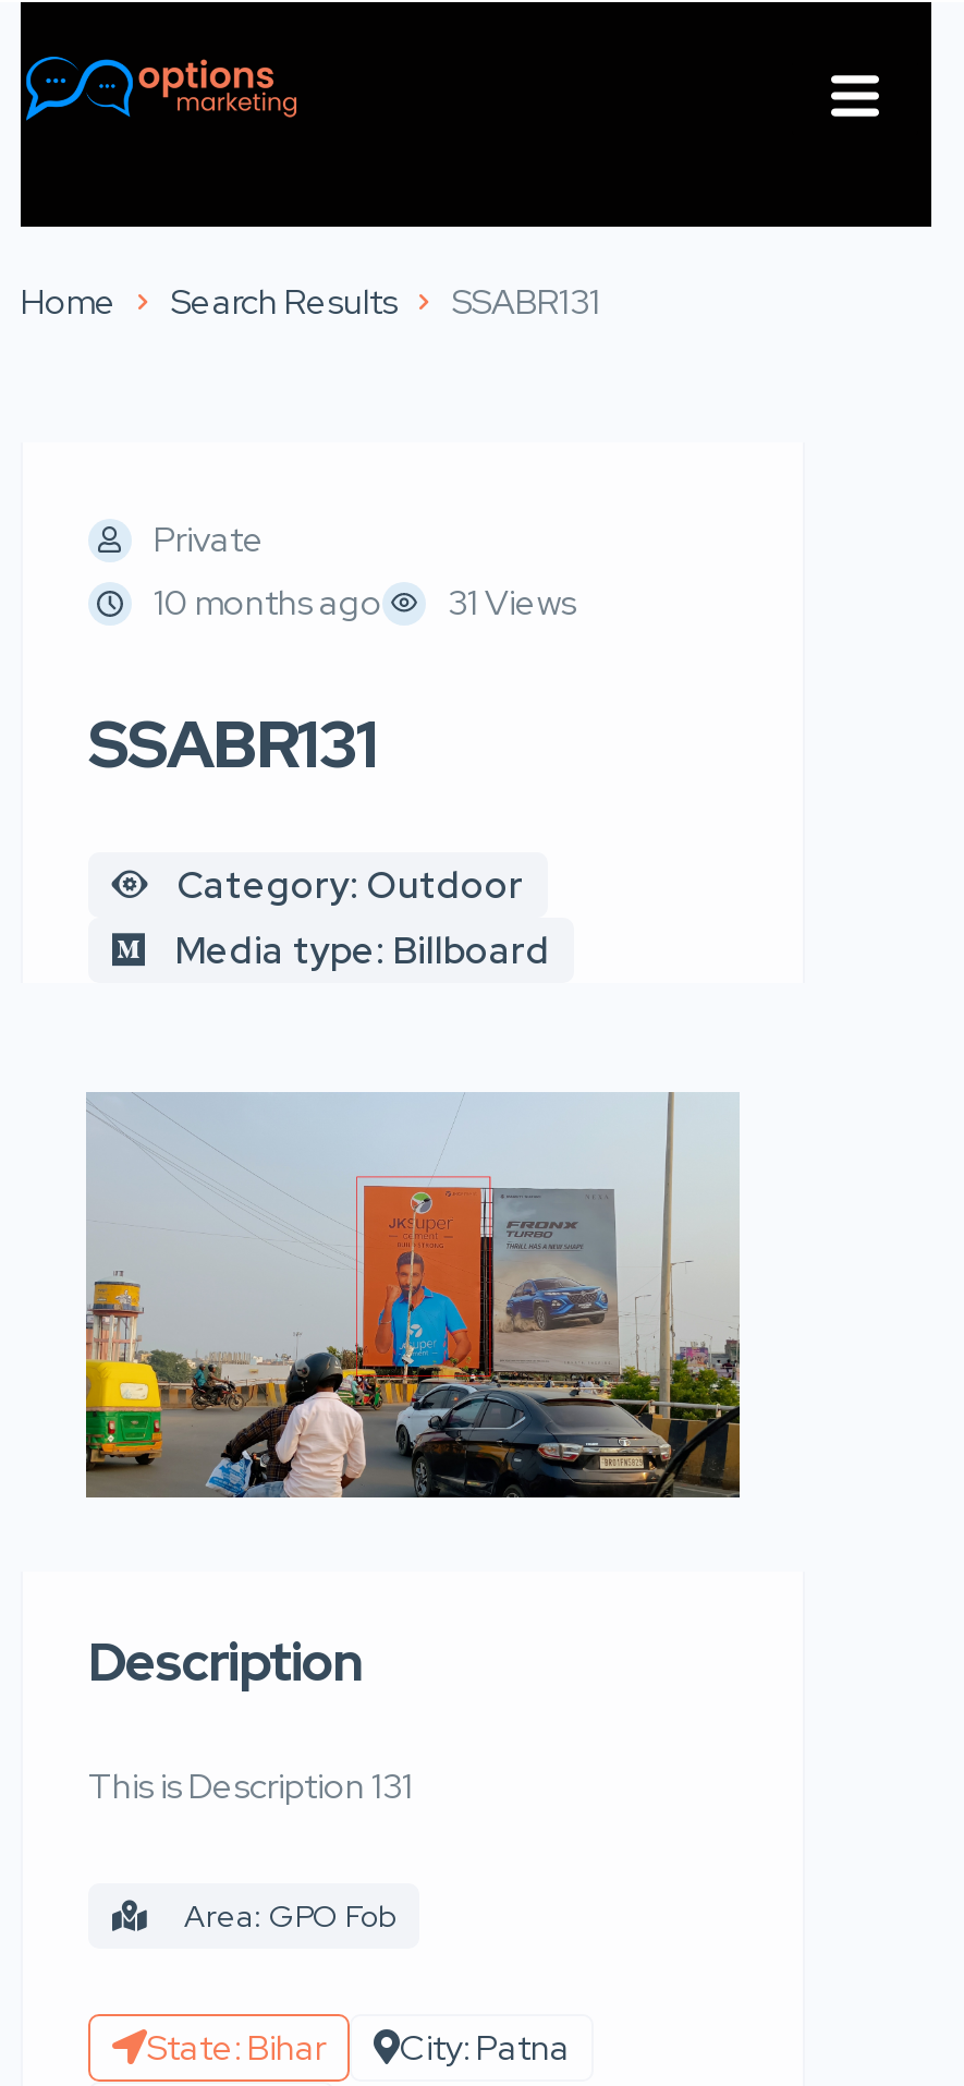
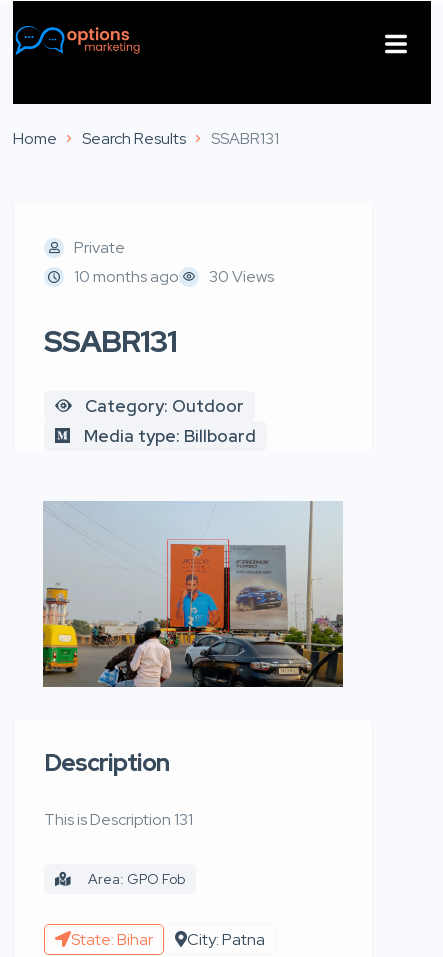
- 10 months ago 31 Views
+ 10 months ago 30 Views
